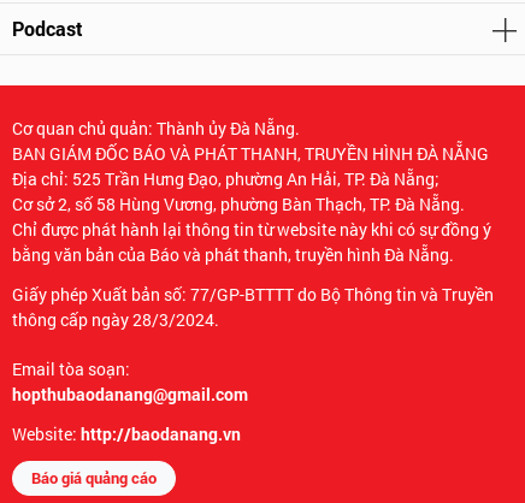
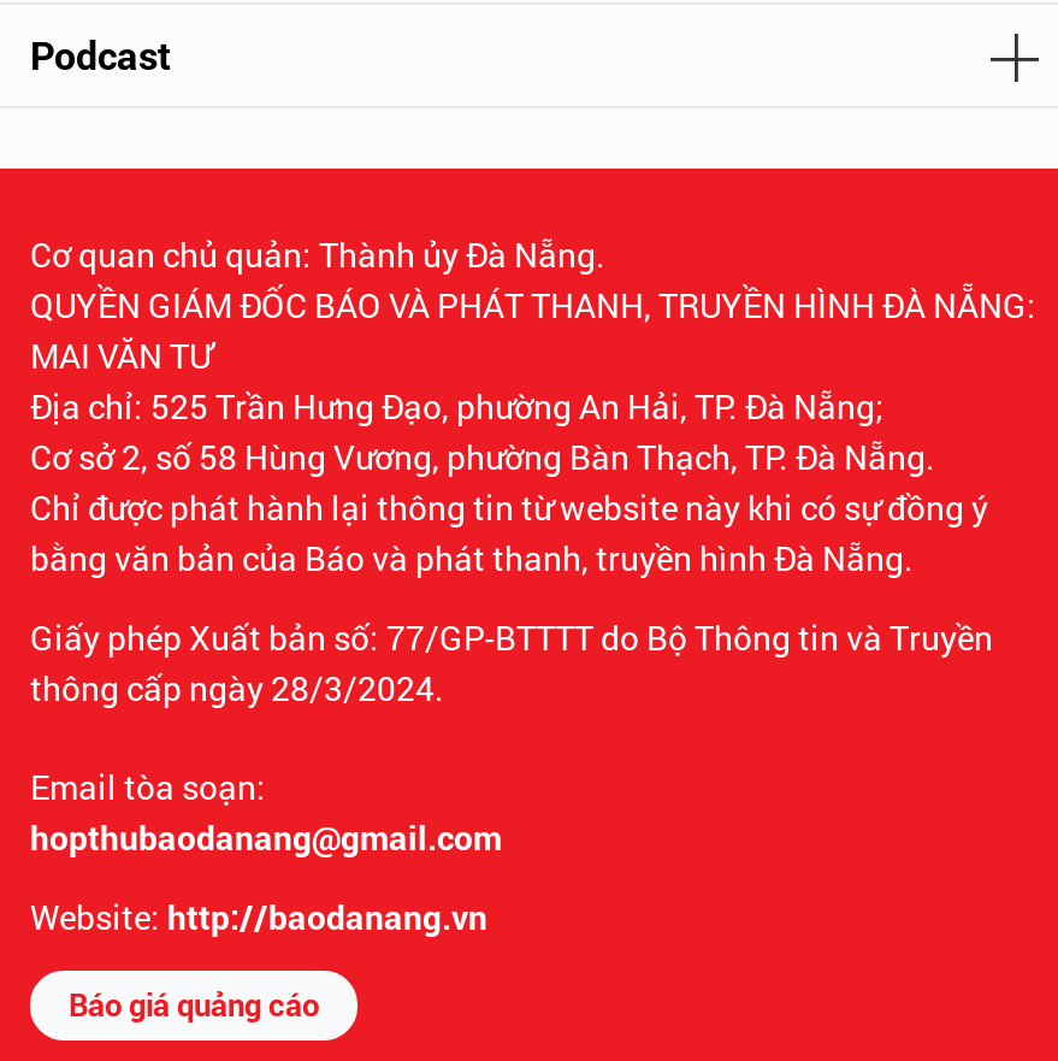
- BAN GIÁM ĐỐC BÁO VÀ PHÁT THANH, TRUYỀN HÌNH ĐÀ NẴNG
+ QUYỀN GIÁM ĐỐC BÁO VÀ PHÁT THANH, TRUYỀN HÌNH ĐÀ NẴNG:
+ MAI VĂN TƯ
